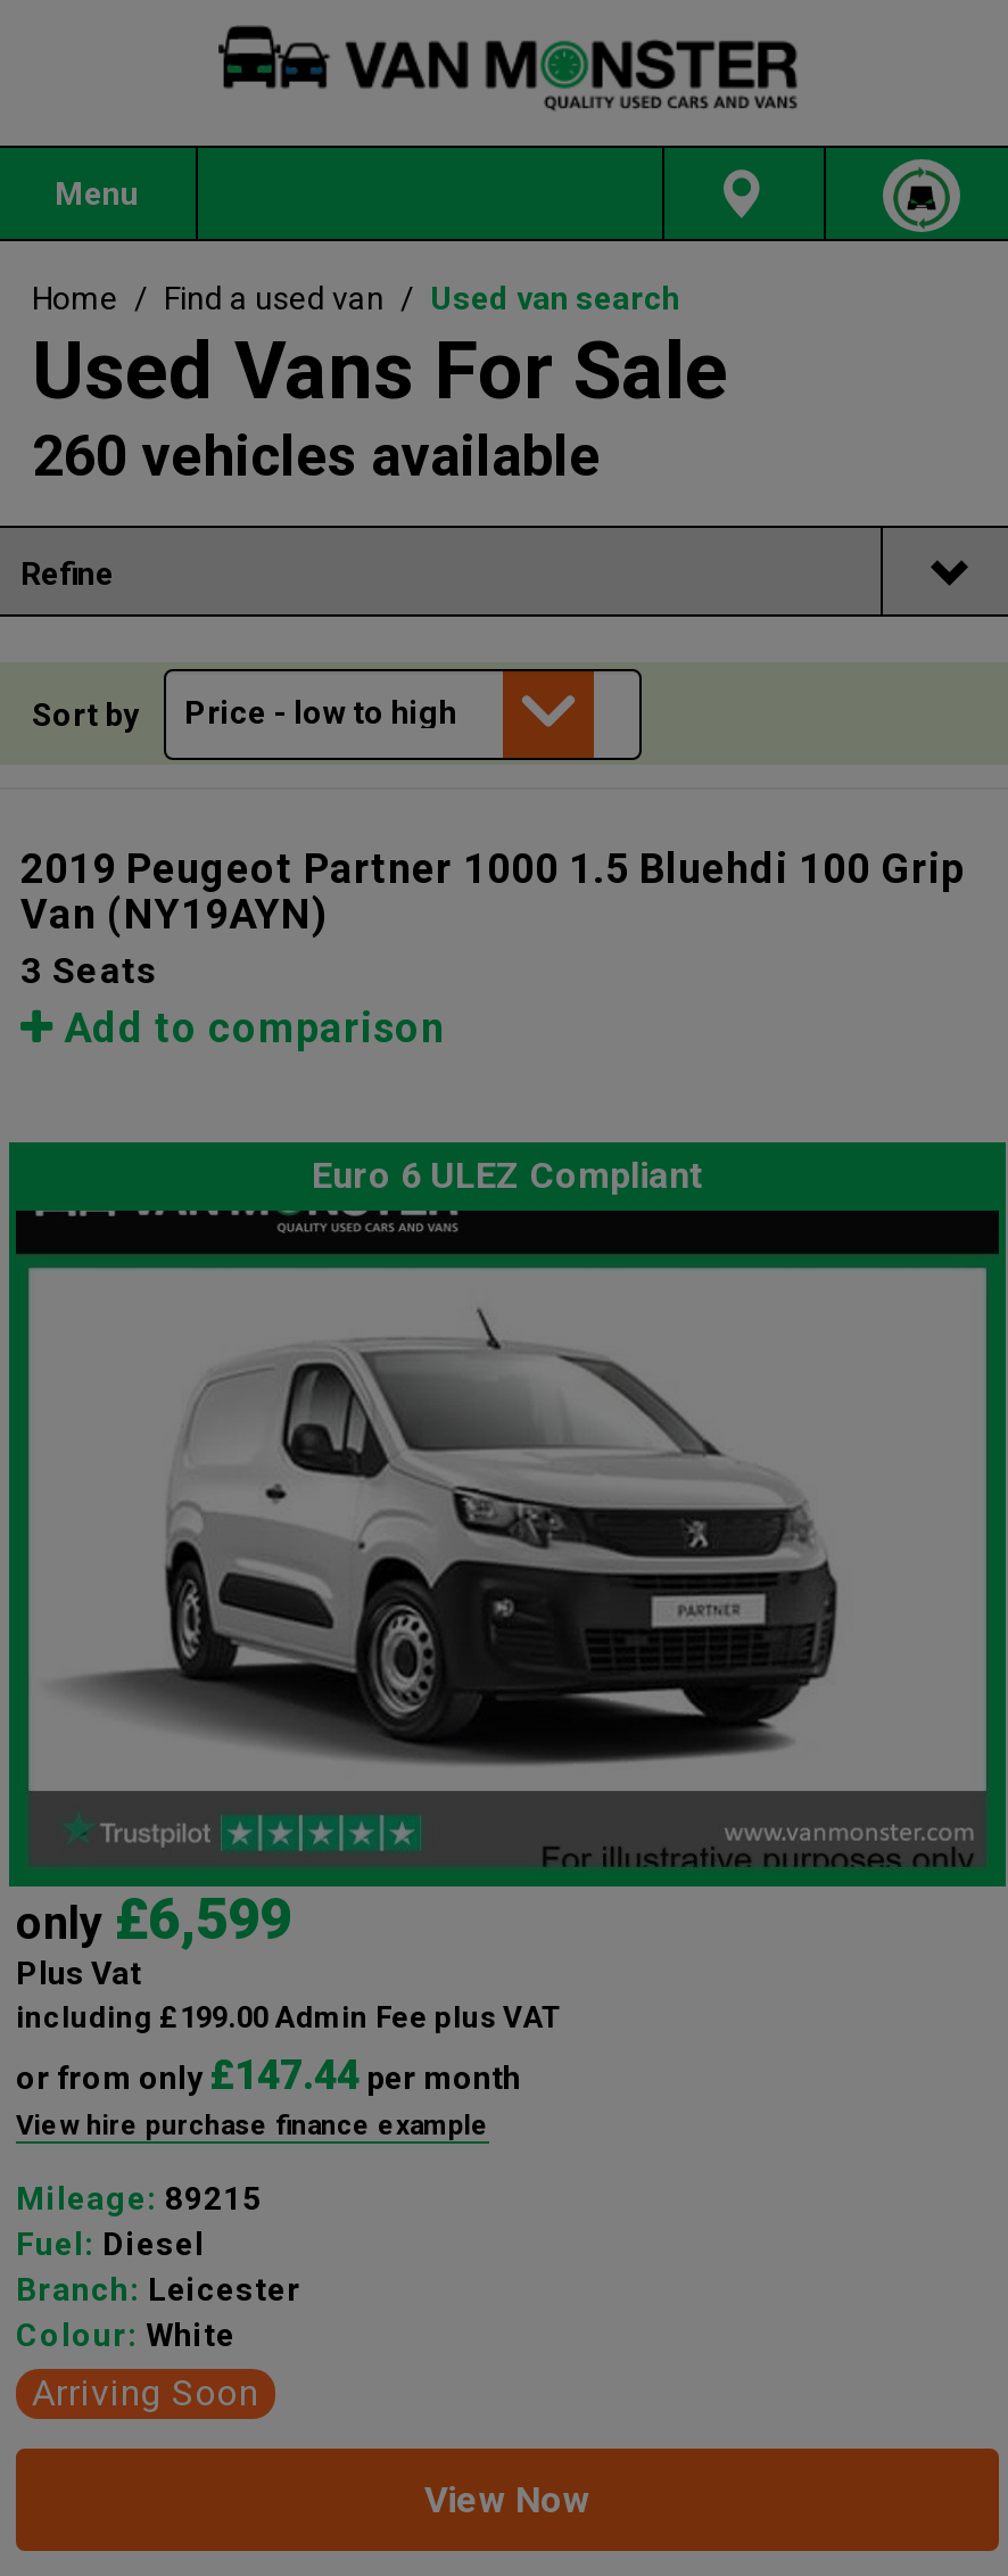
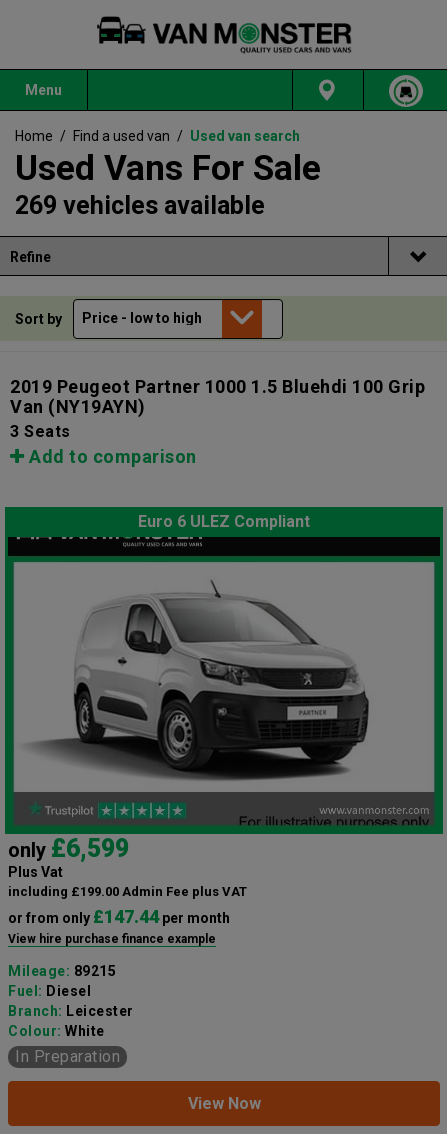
- 260 vehicles available
+ 269 vehicles available

- Arriving Soon
+ In Preparation
